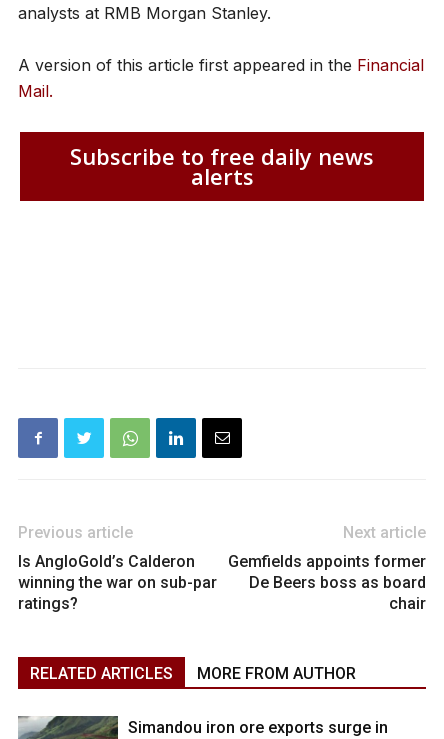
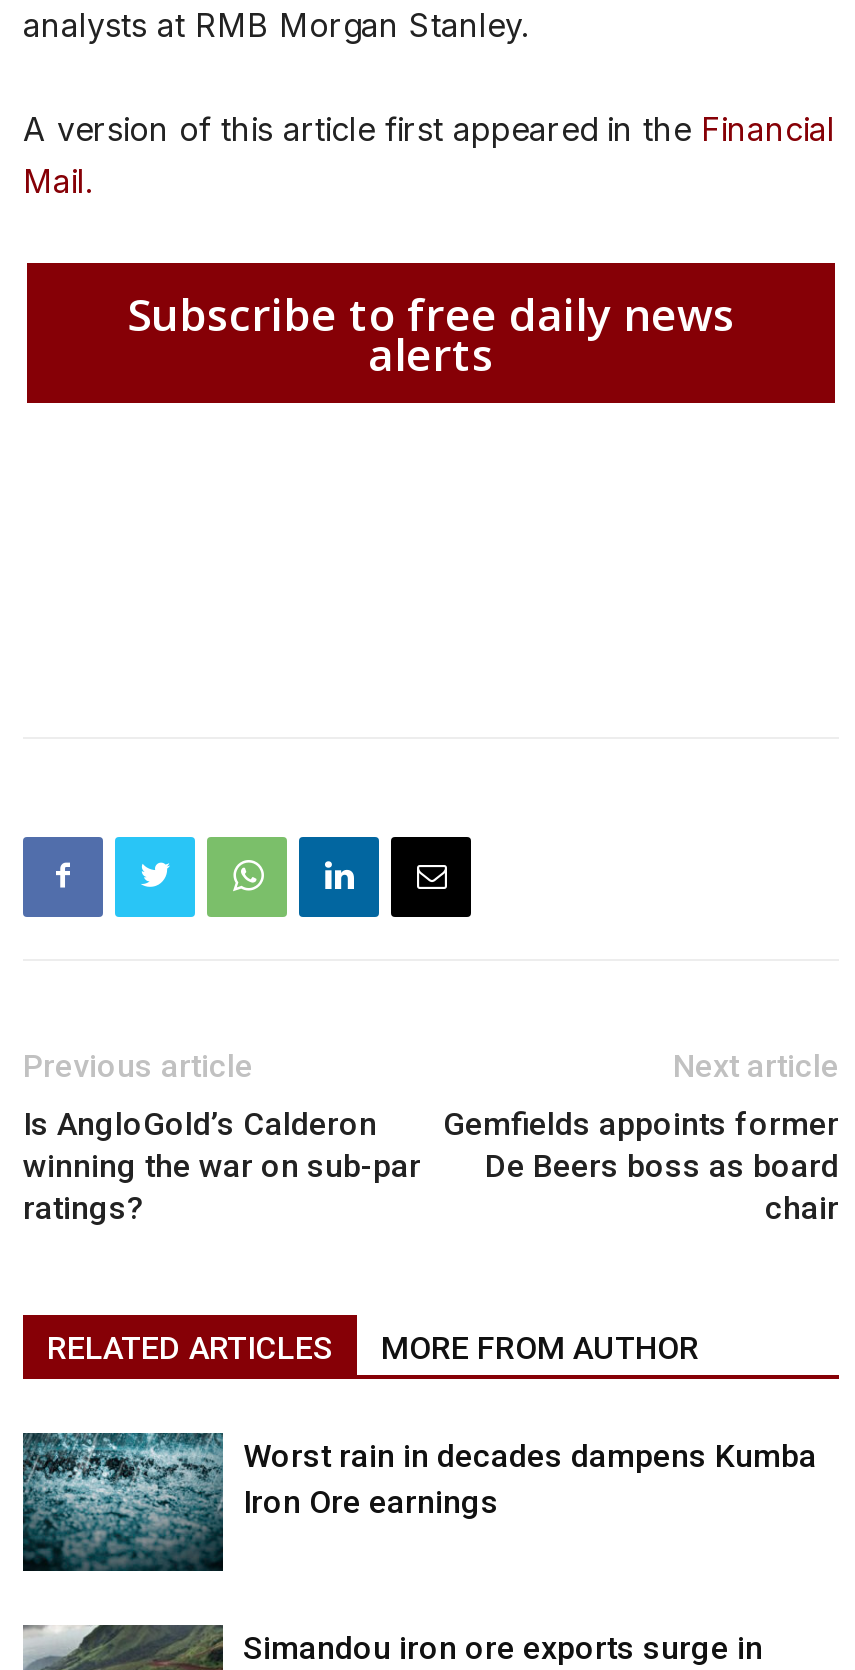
+ [image]
+ Worst rain in decades dampens Kumba
+ Iron Ore earnings
